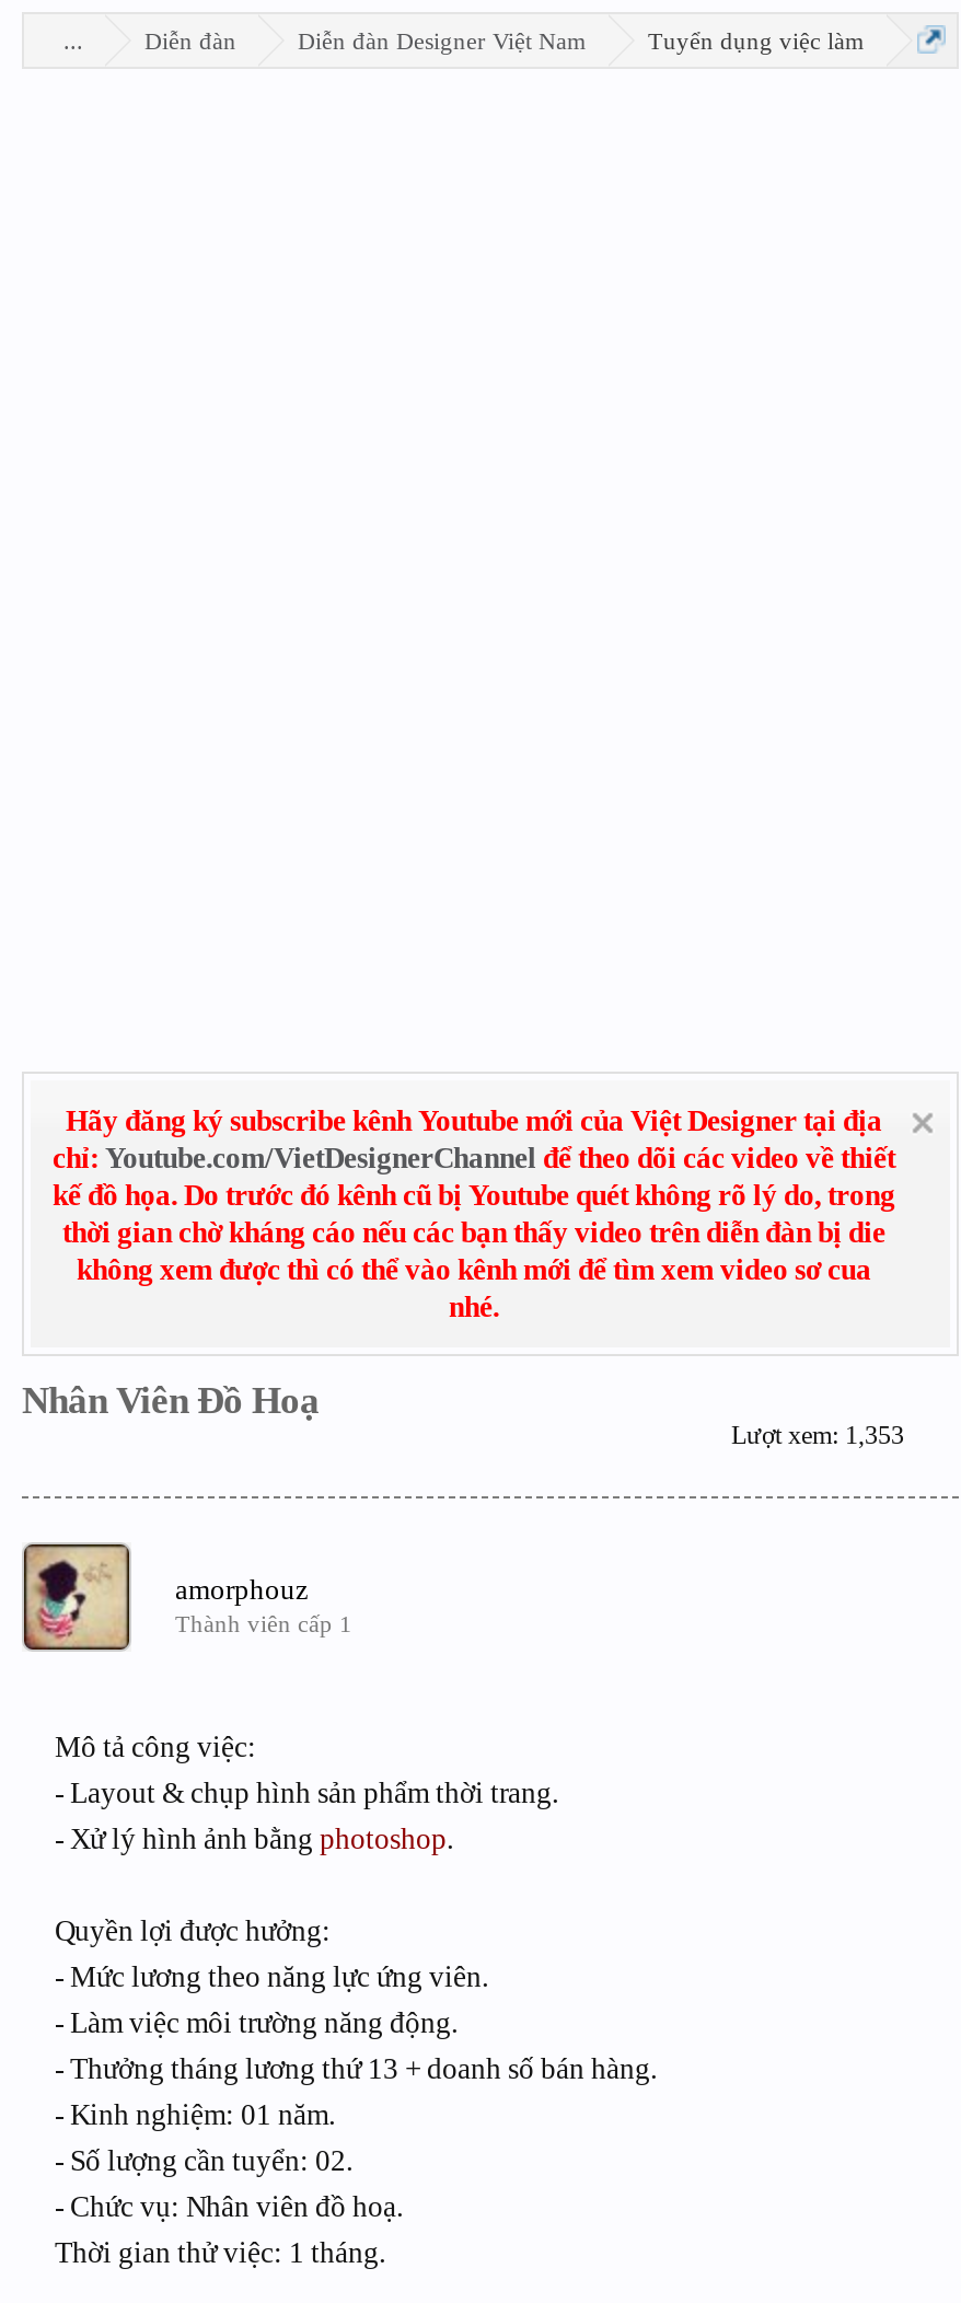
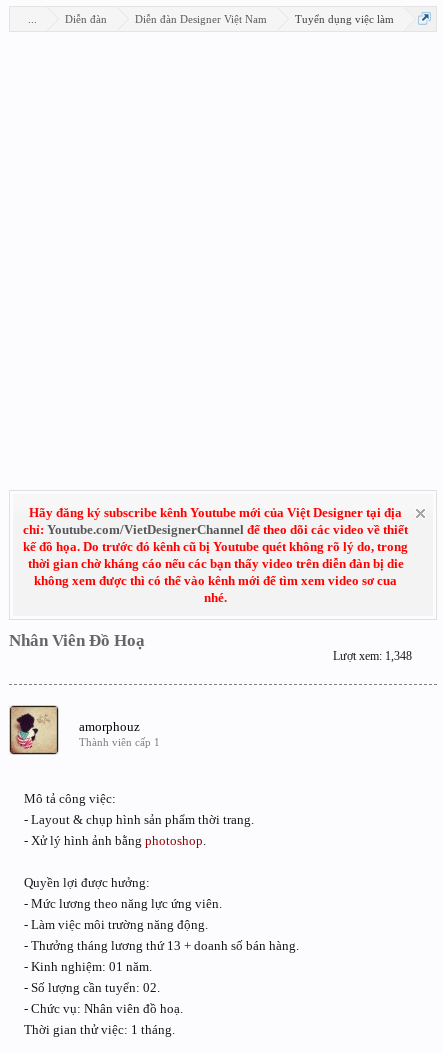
- Lượt xem: 1,353
+ Lượt xem: 1,348
